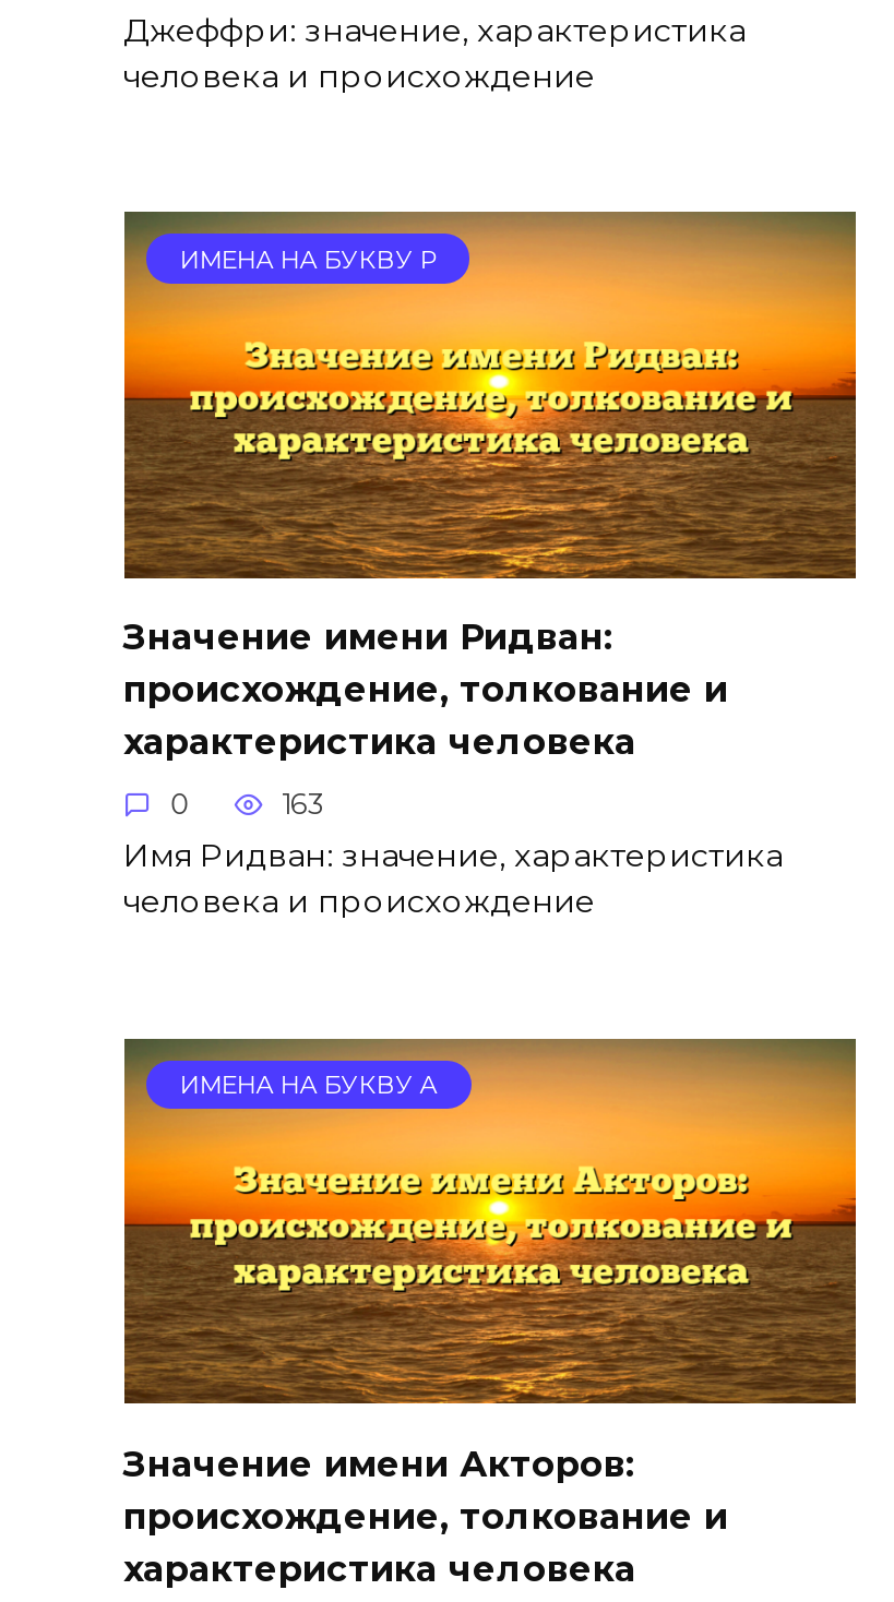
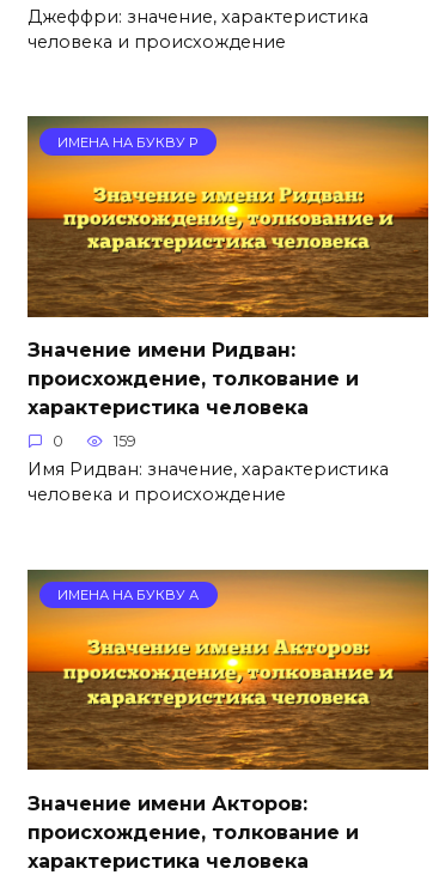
- 163
+ 159
